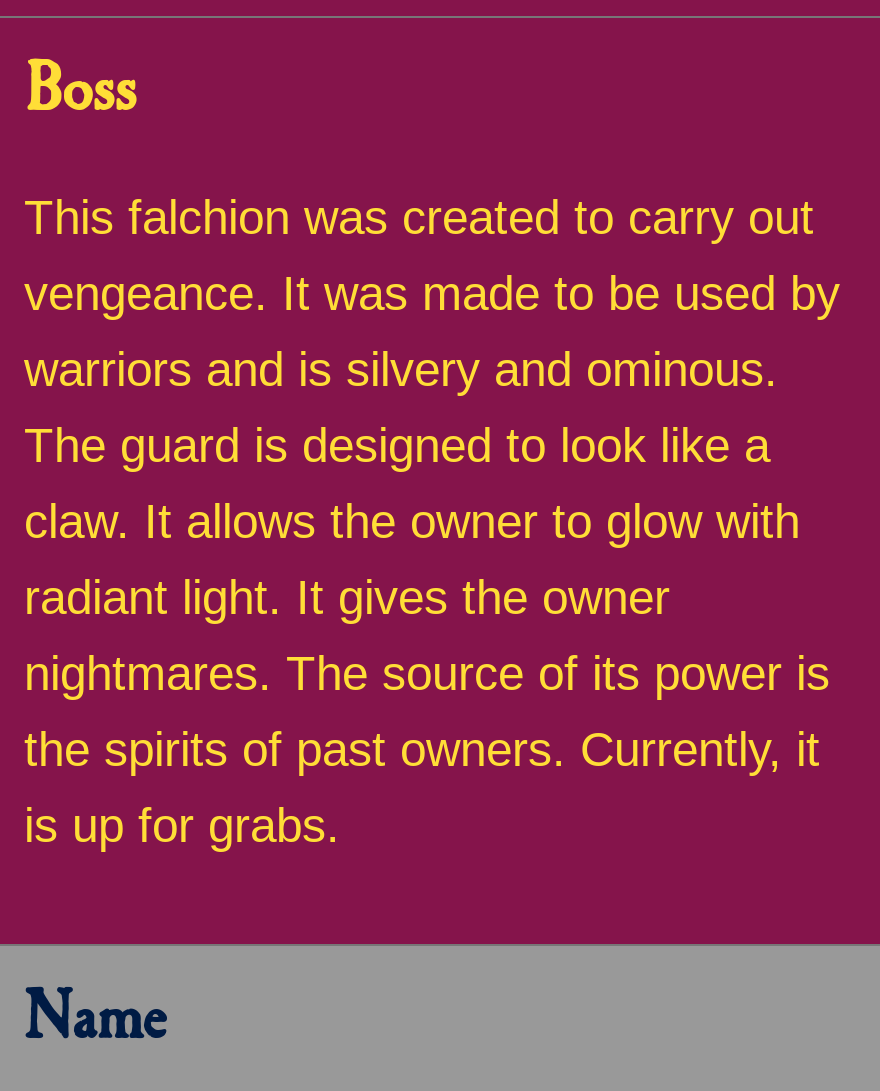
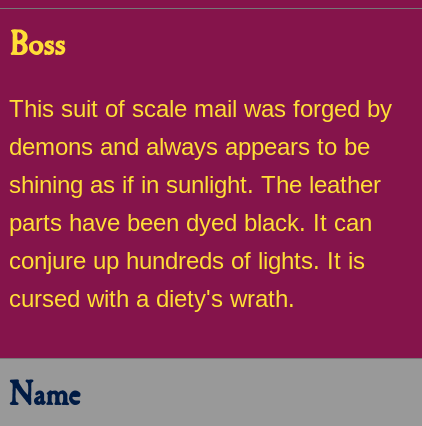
- This falchion was created to carry out
- vengeance. It was made to be used by
- warriors and is silvery and ominous.
- The guard is designed to look like a
- claw. It allows the owner to glow with
- radiant light. It gives the owner
- nightmares. The source of its power is
- the spirits of past owners. Currently, it
- is up for grabs.
+ This suit of scale mail was forged by
+ demons and always appears to be
+ shining as if in sunlight. The leather
+ parts have been dyed black. It can
+ conjure up hundreds of lights. It is
+ cursed with a diety's wrath.
